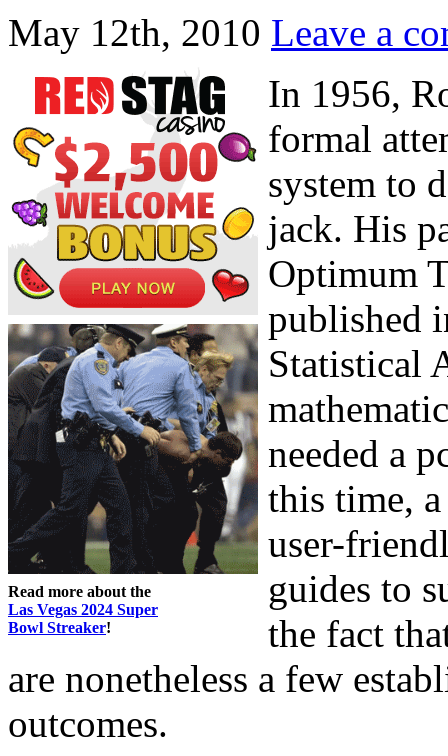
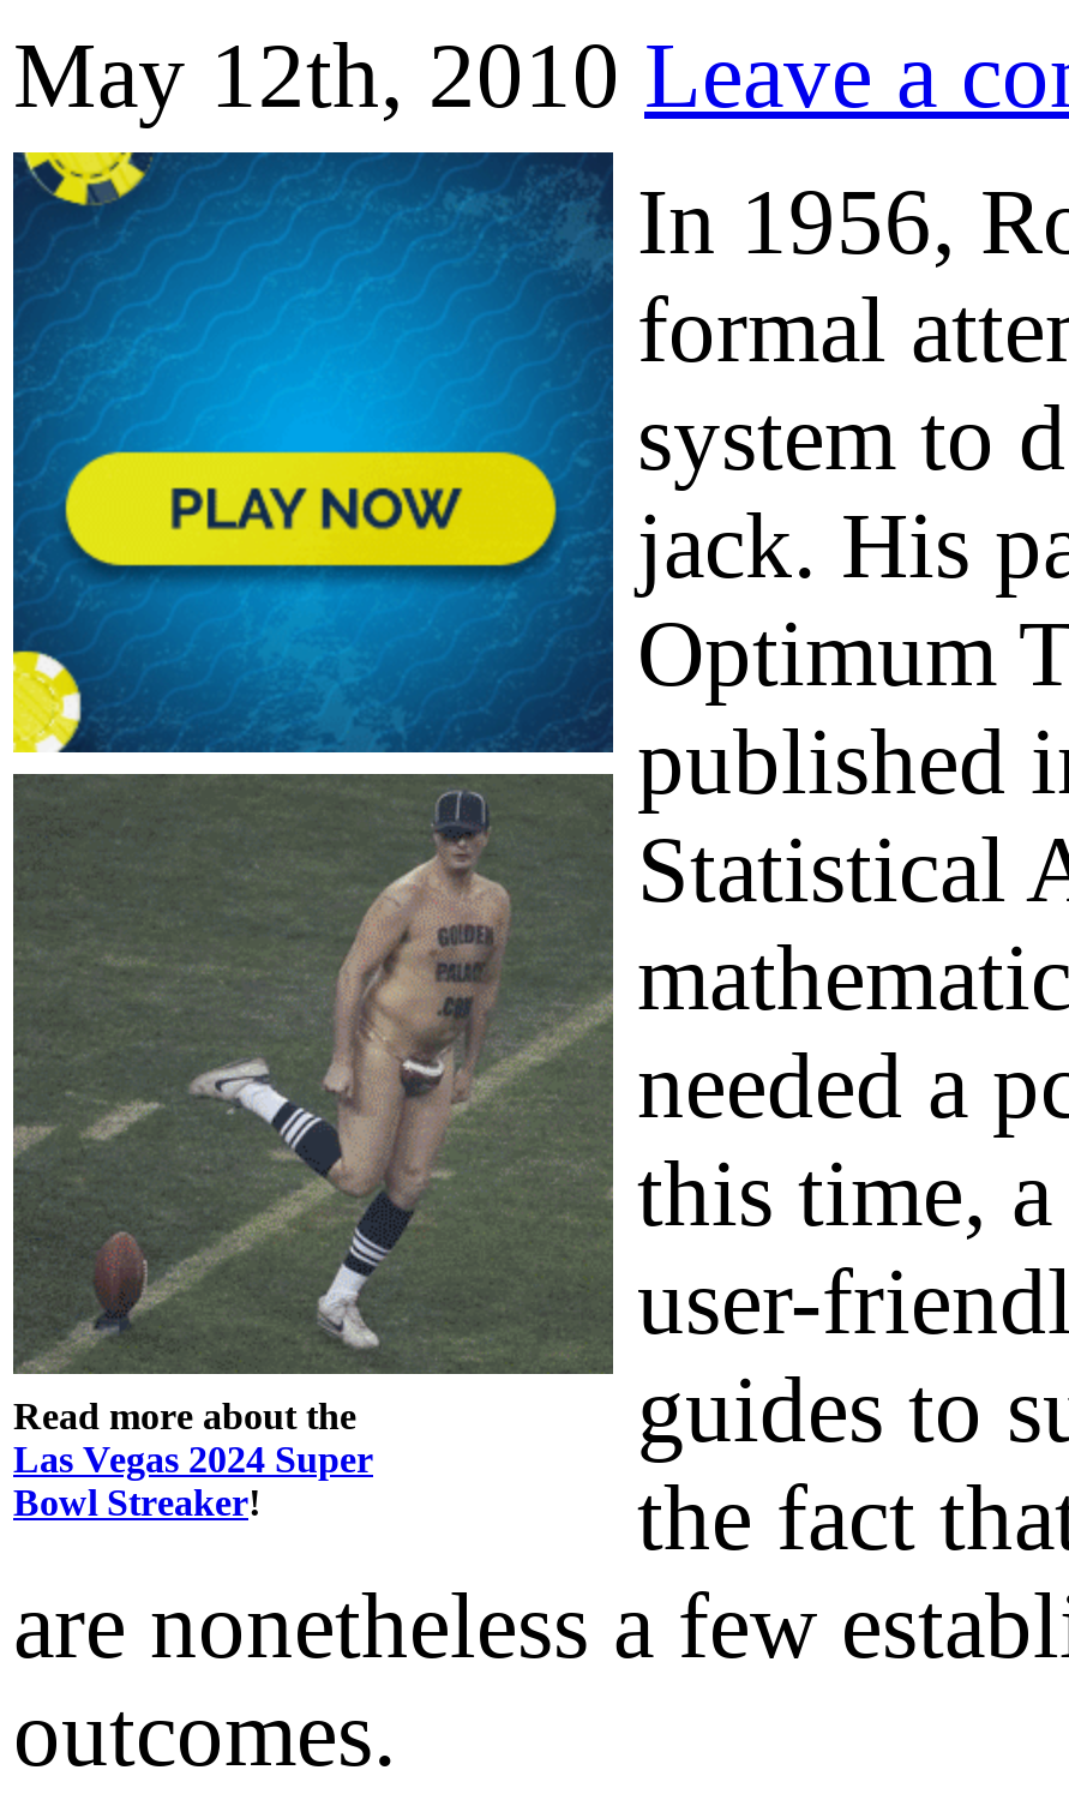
- [image]
+ [image]

- [image]
+ [image]
